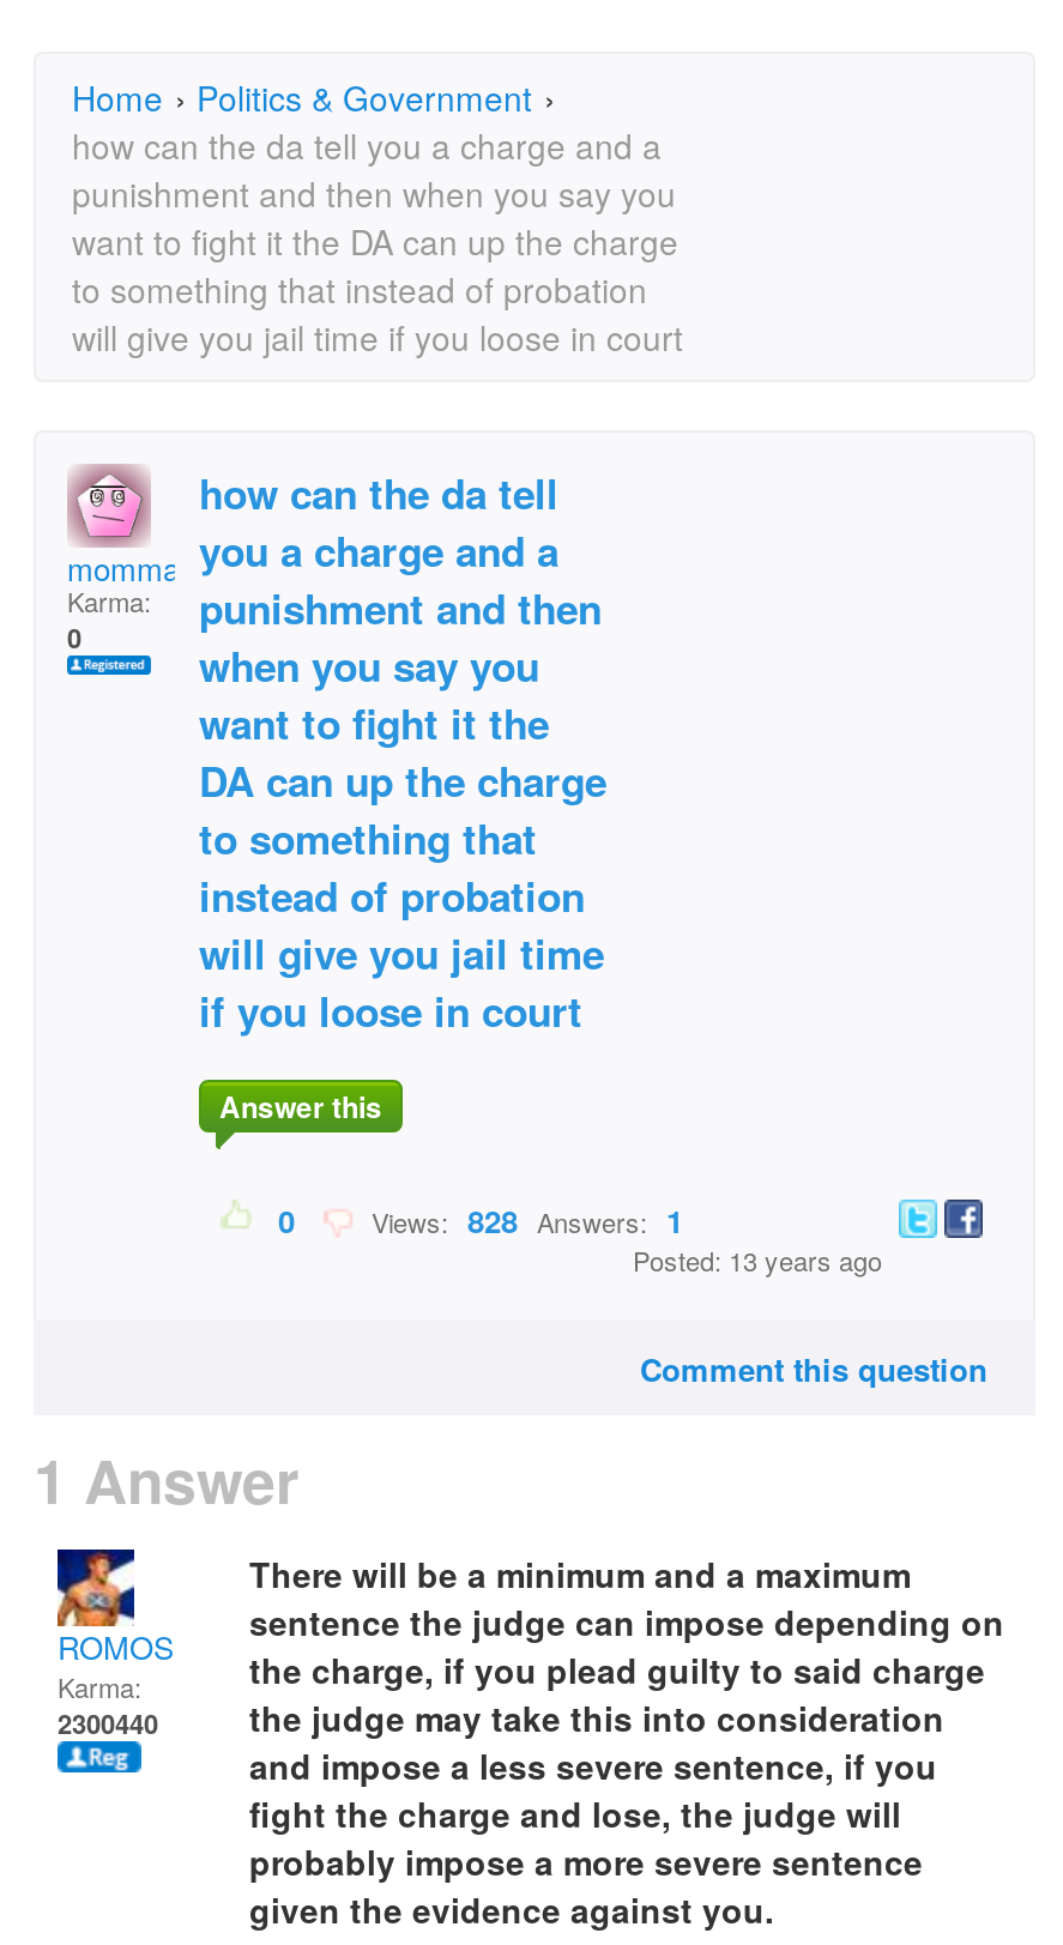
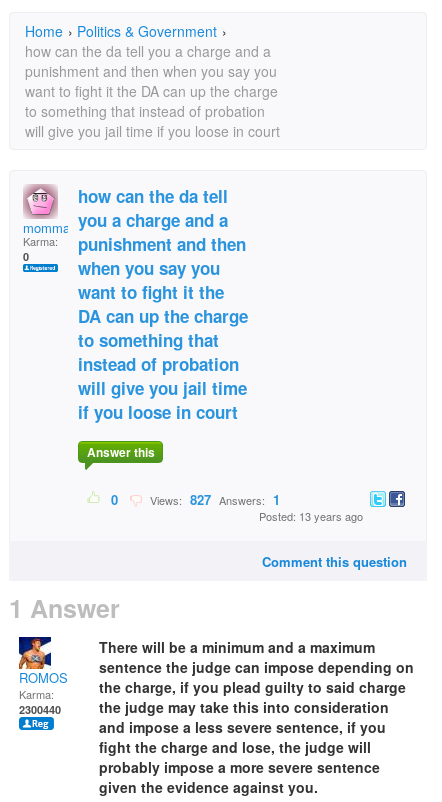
- Views: 828 Answers: 1
+ Views: 827 Answers: 1
